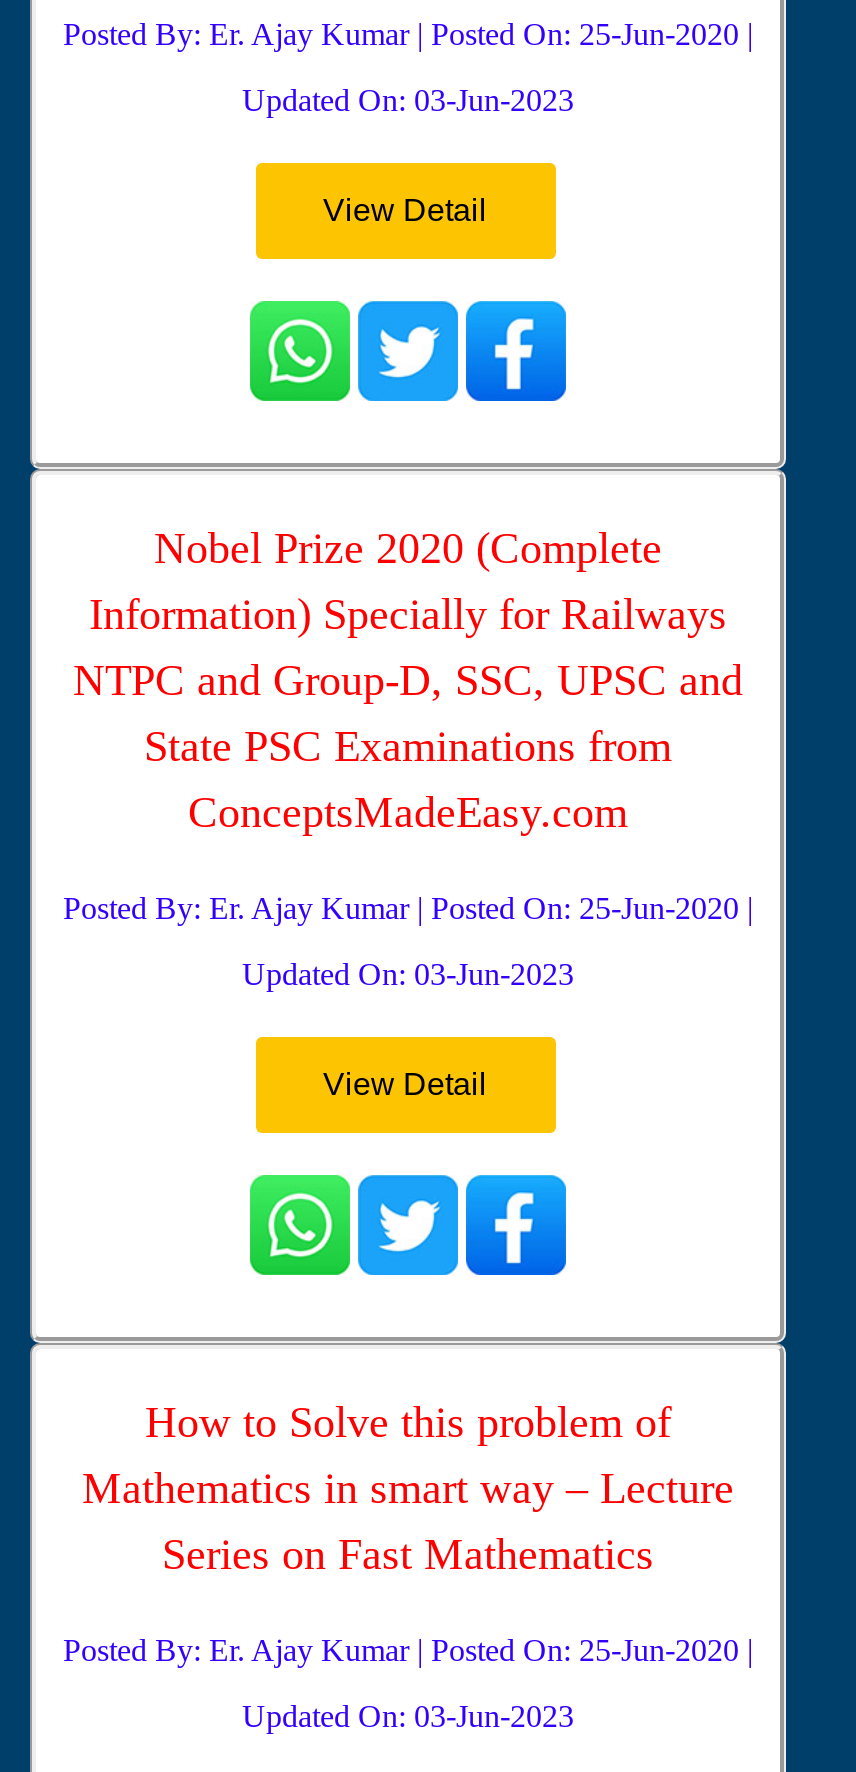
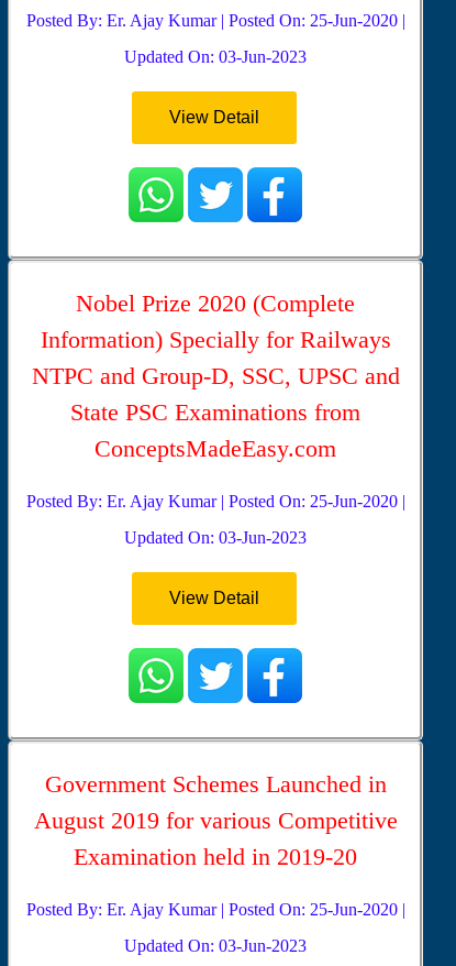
- How to Solve this problem of
- Mathematics in smart way – Lecture
- Series on Fast Mathematics
+ Government Schemes Launched in
+ August 2019 for various Competitive
+ Examination held in 2019-20
